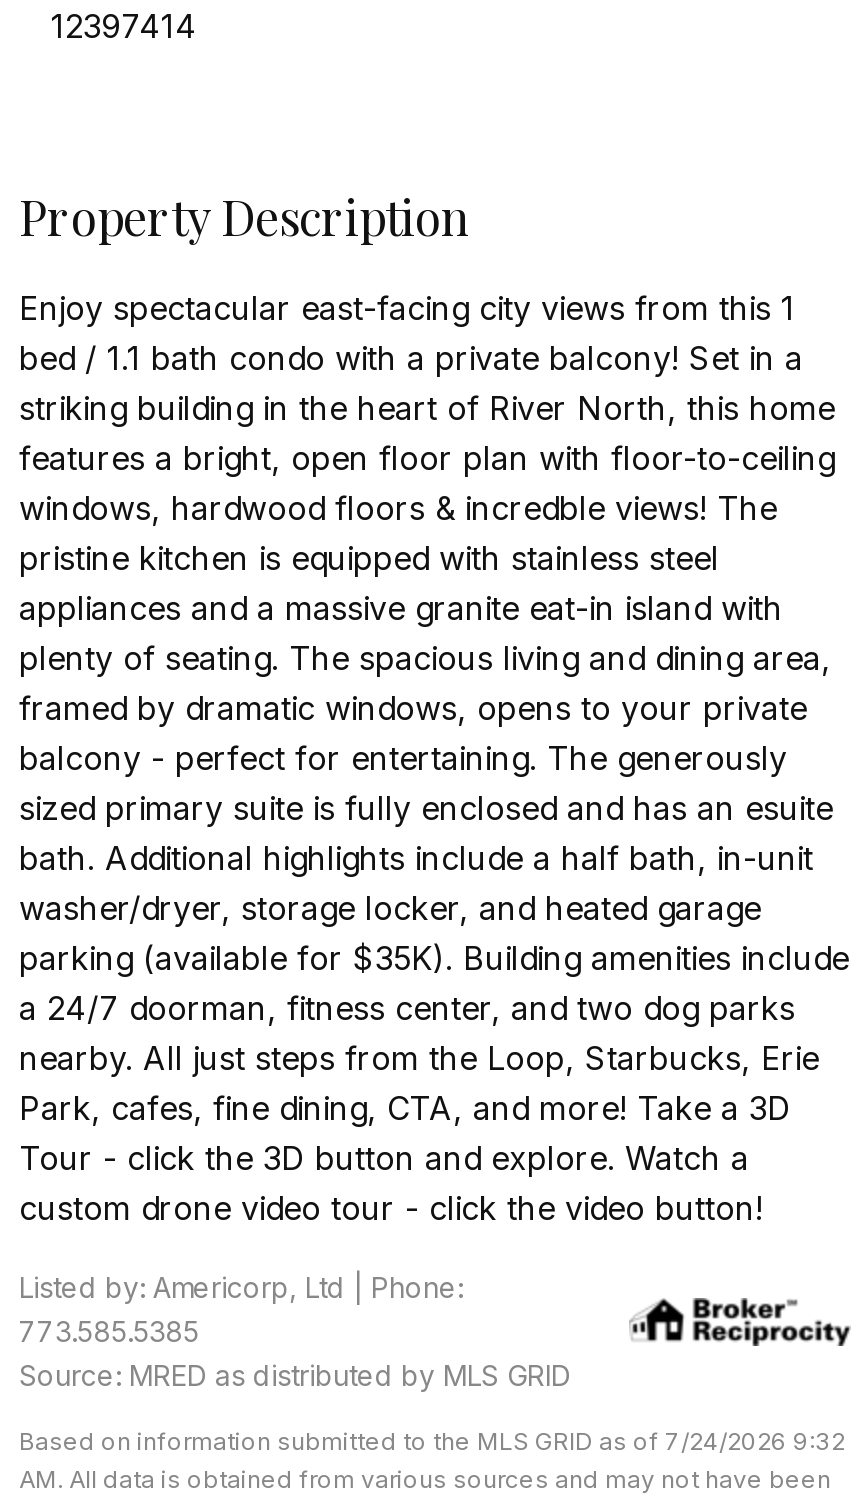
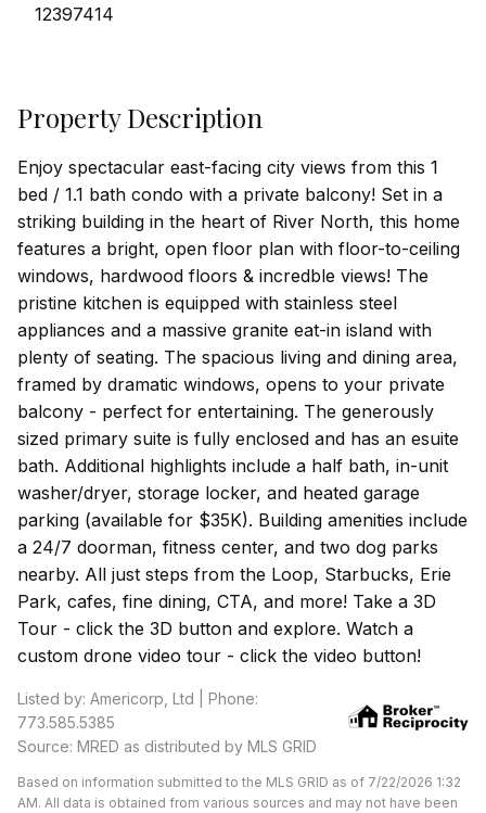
- Based on information submitted to the MLS GRID as of 7/24/2026 9:32
+ Based on information submitted to the MLS GRID as of 7/22/2026 1:32
